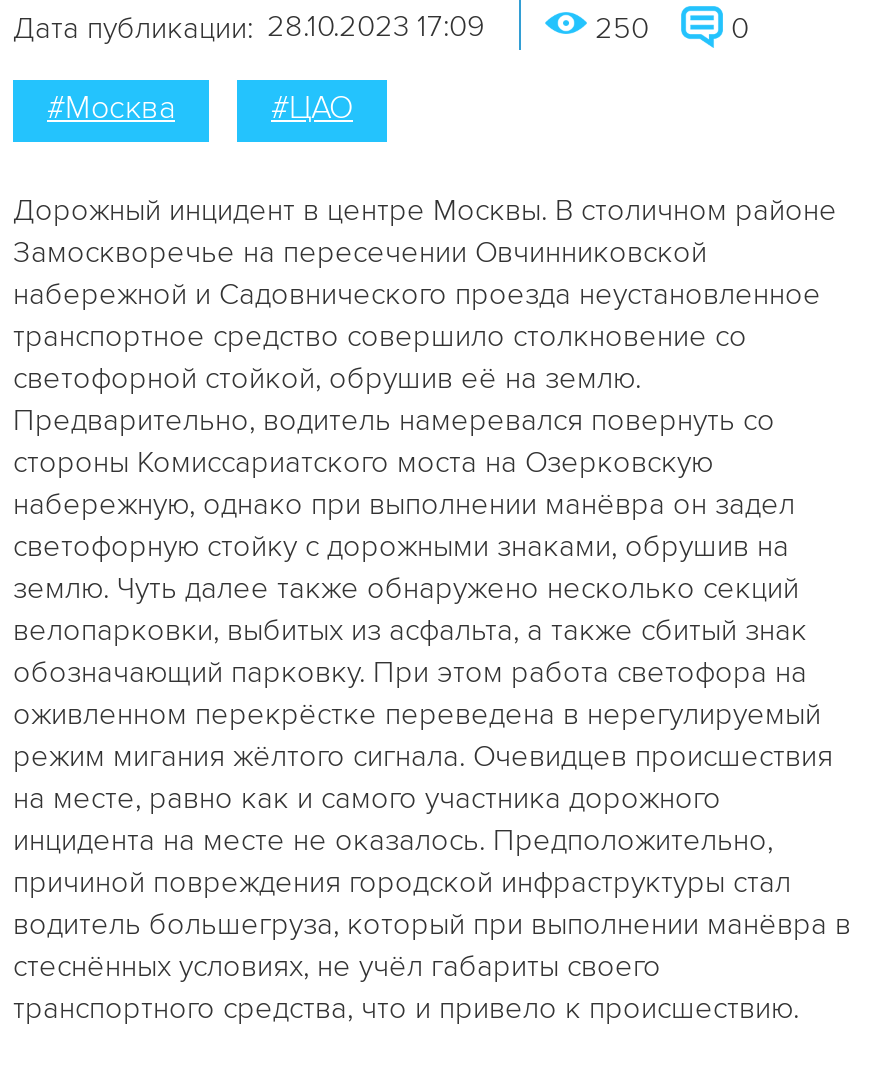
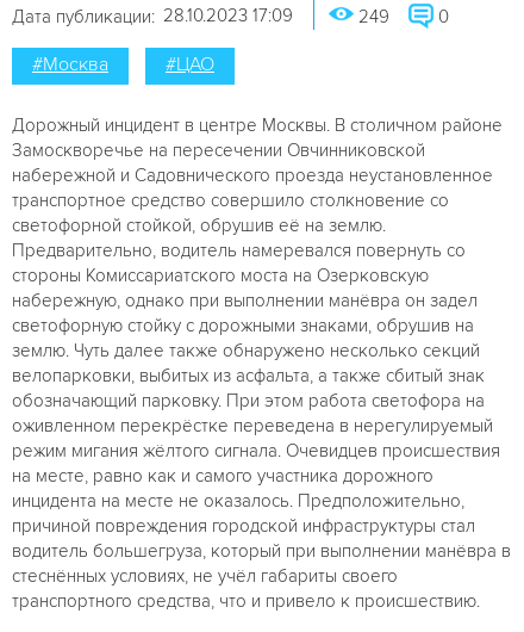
- 250
+ 249
